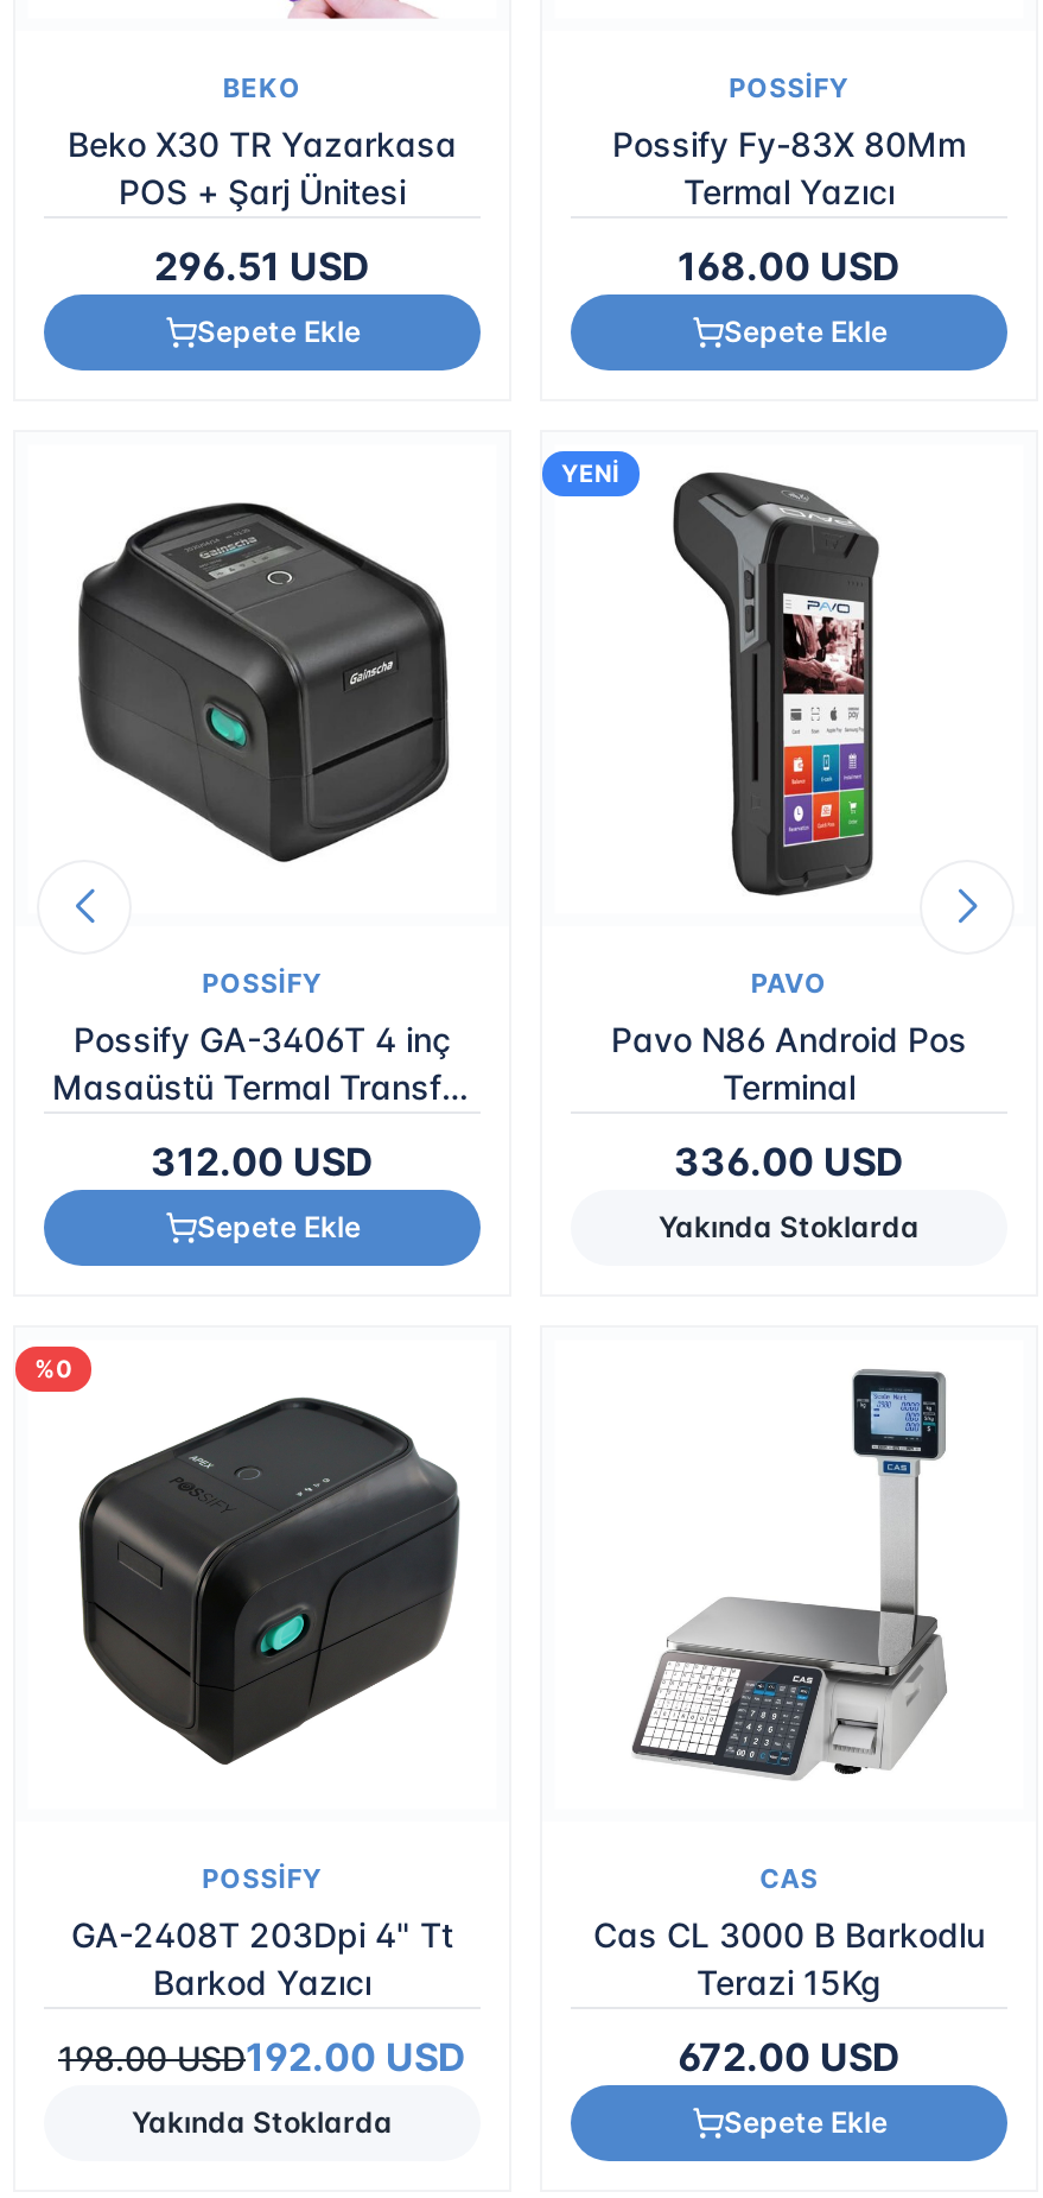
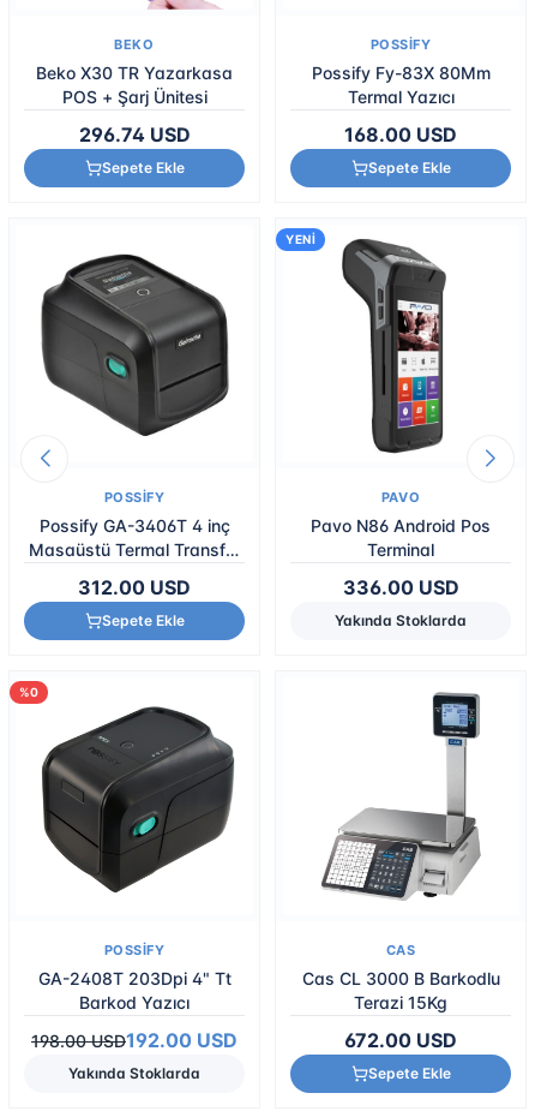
- 296.51 USD
+ 296.74 USD
